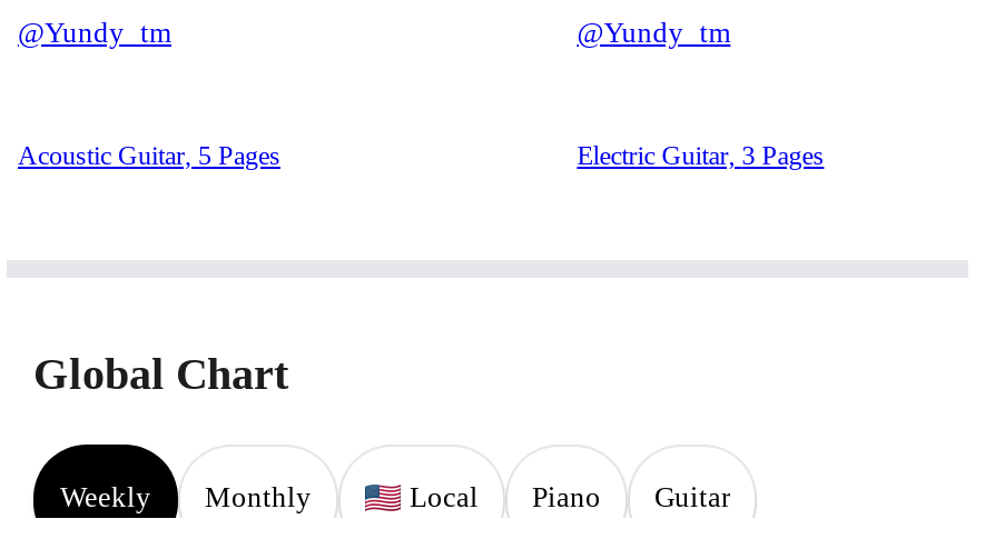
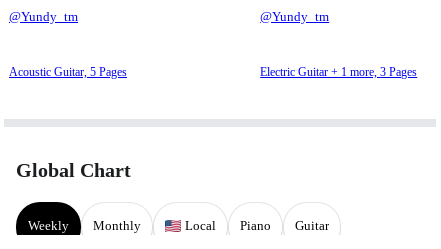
- Electric Guitar, 3 Pages
+ Electric Guitar + 1 more, 3 Pages
